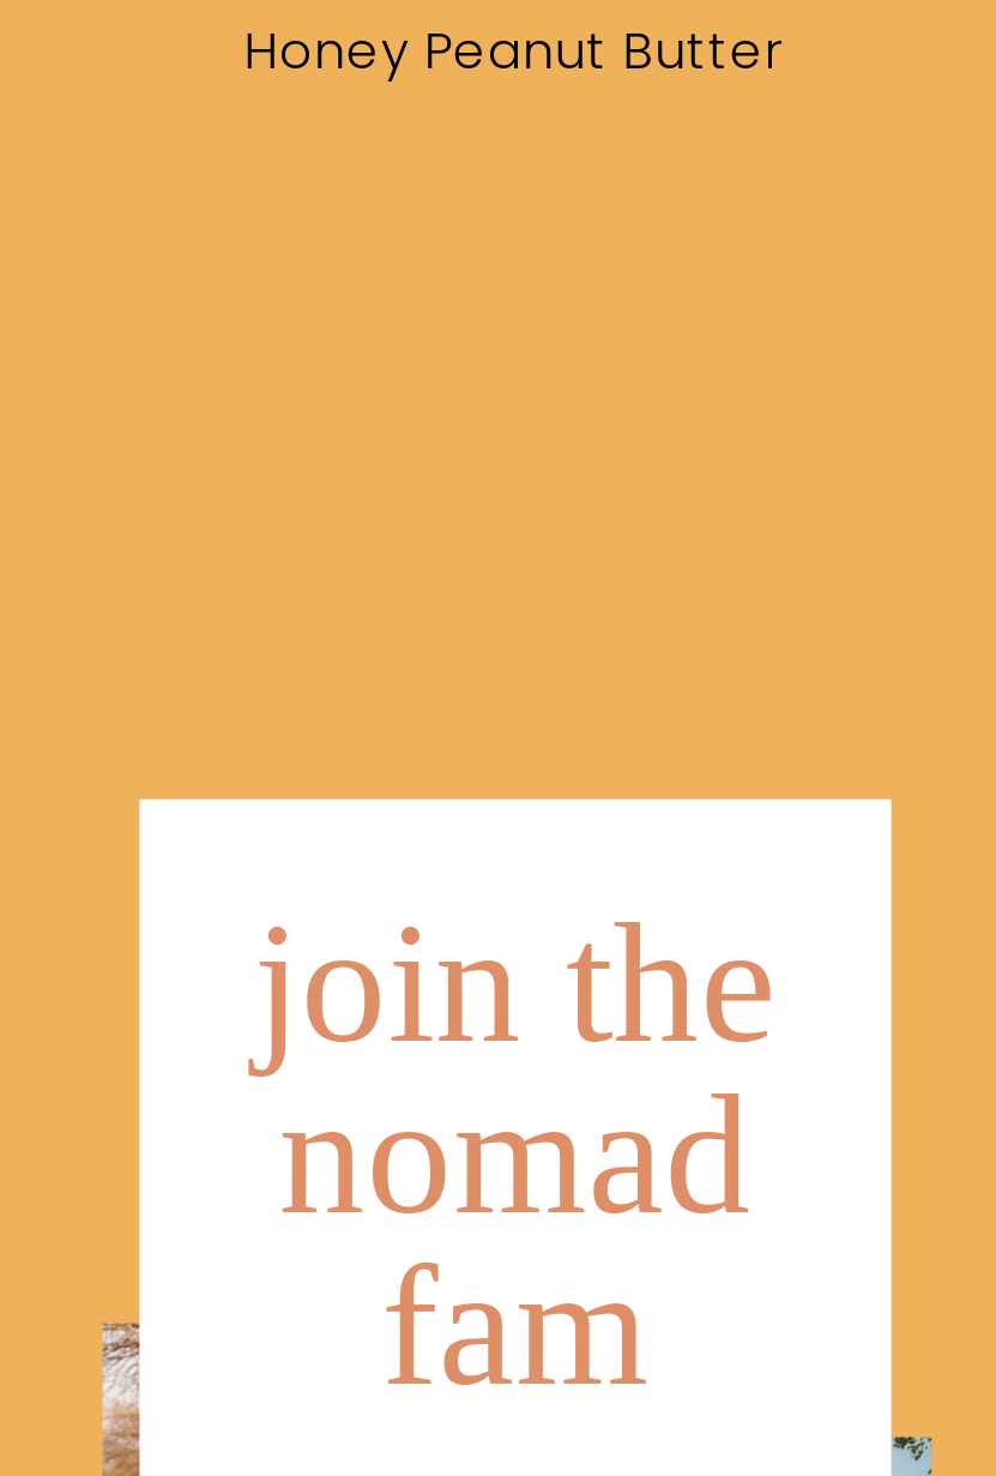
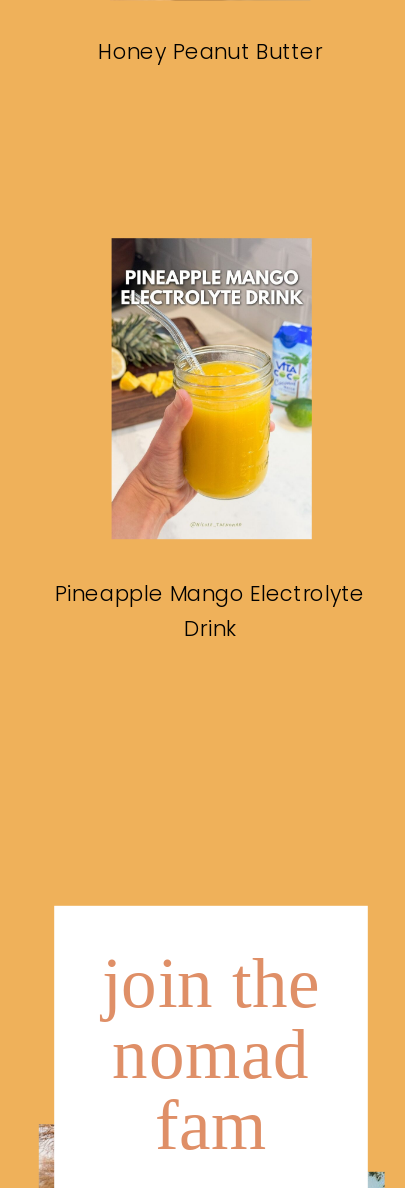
+ [image]
+ Pineapple Mango Electrolyte
+ Drink
